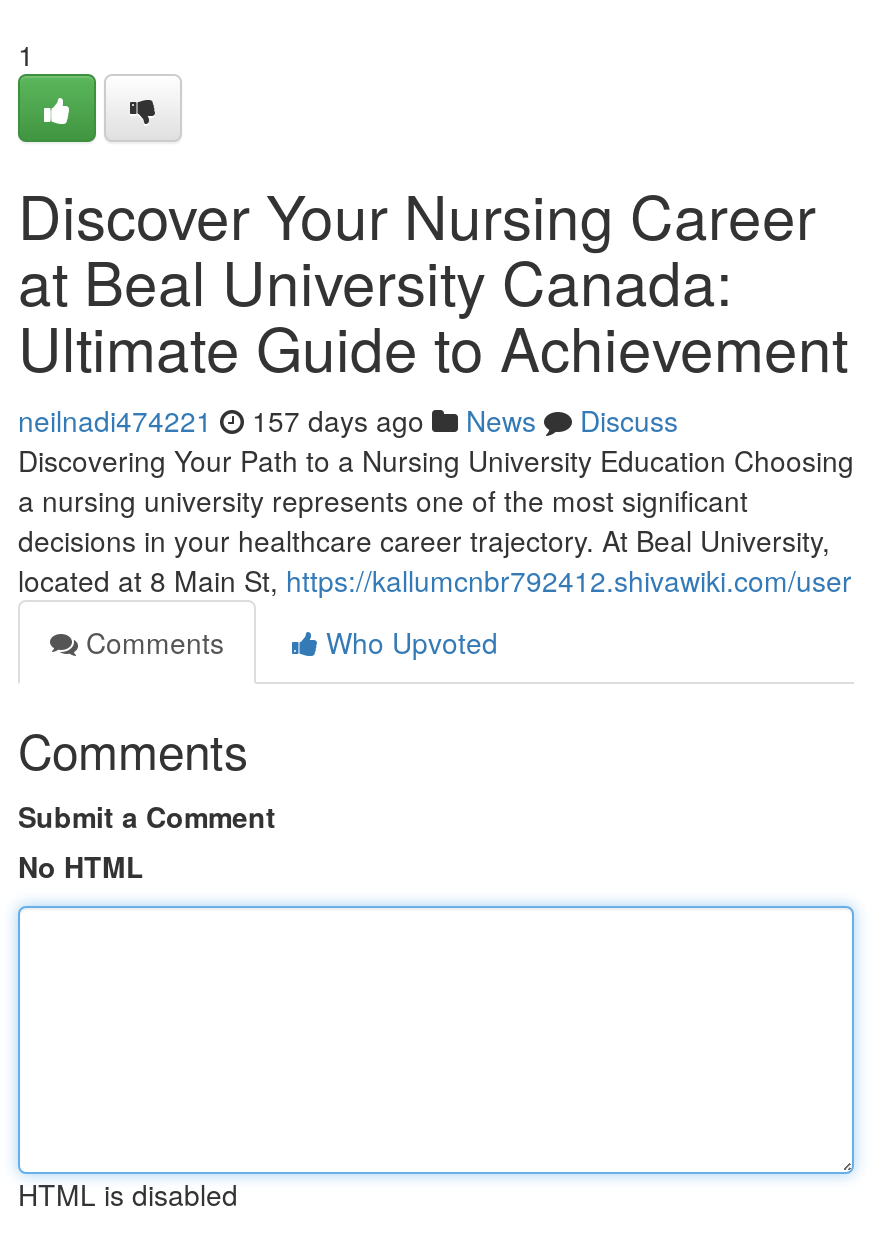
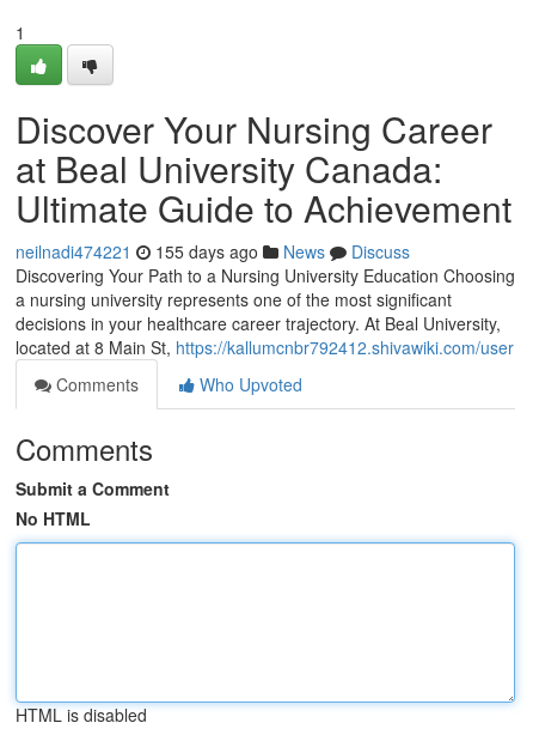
- neilnadi474221 157 days ago News Discuss
+ neilnadi474221 155 days ago News Discuss
